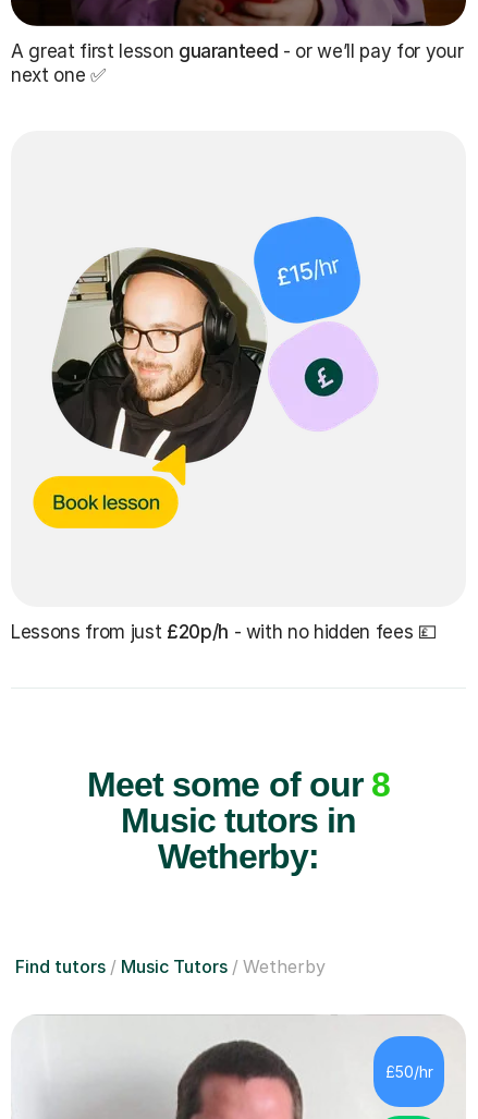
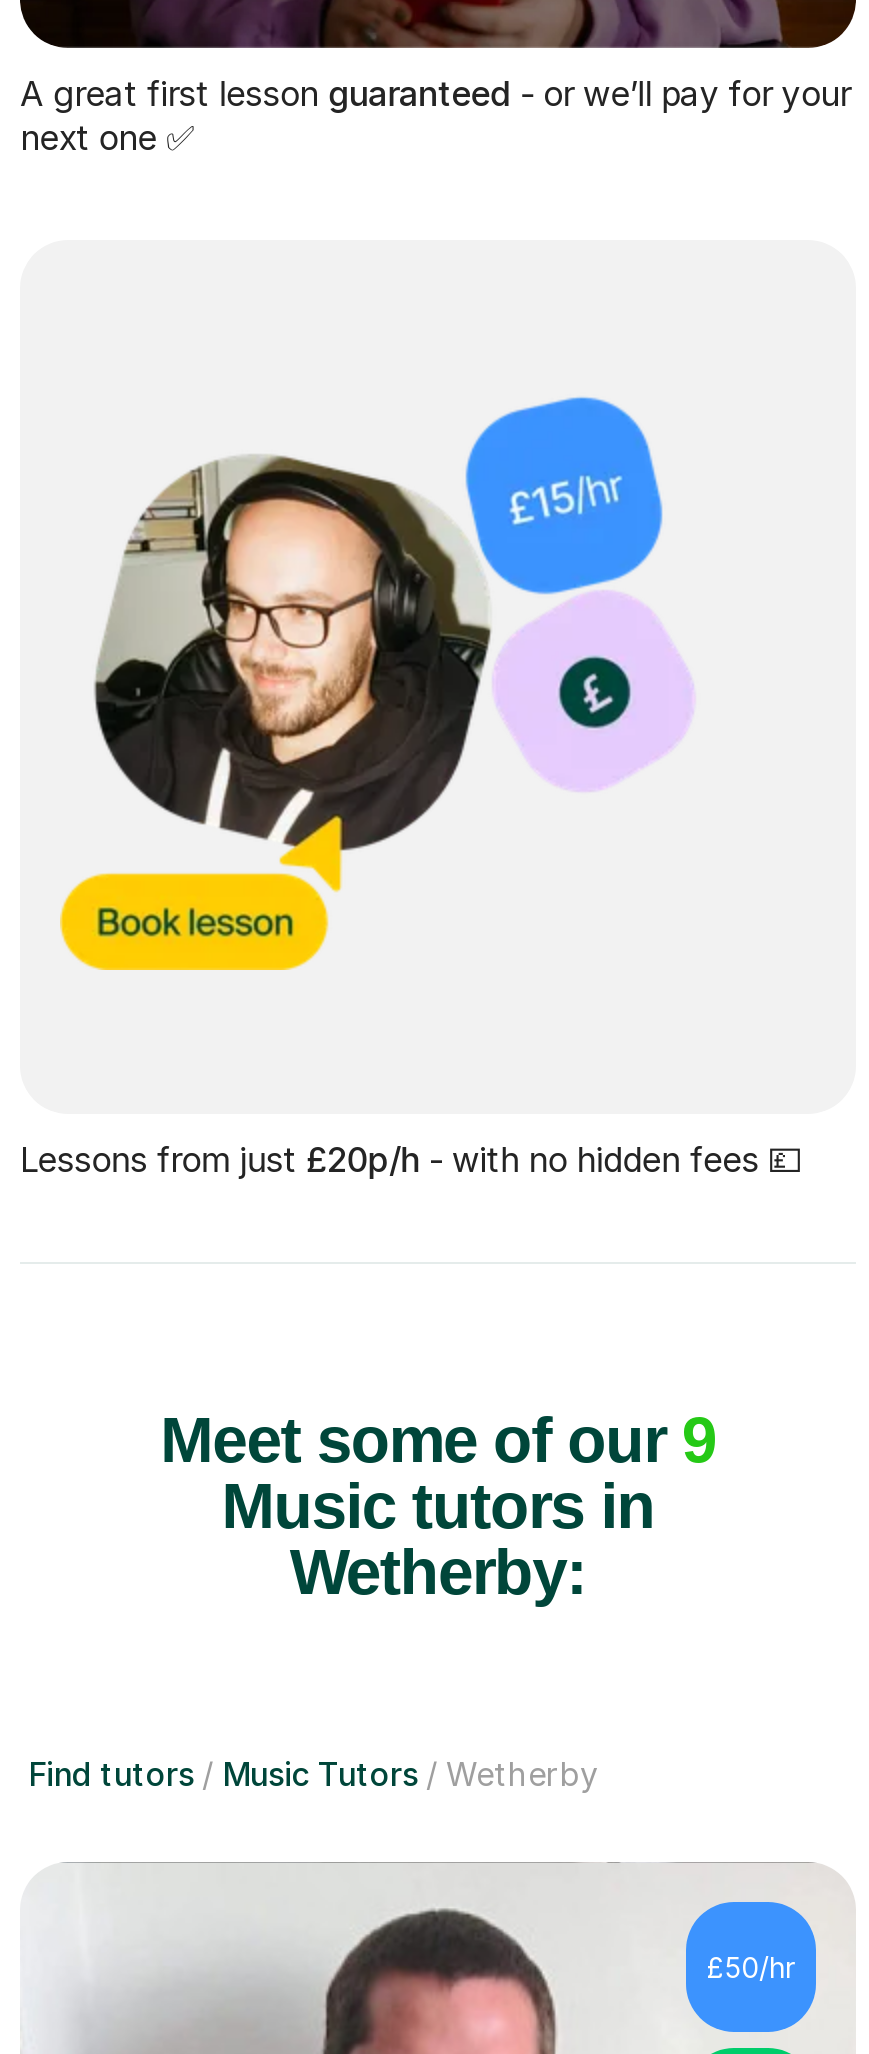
- Meet some of our 8
+ Meet some of our 9
